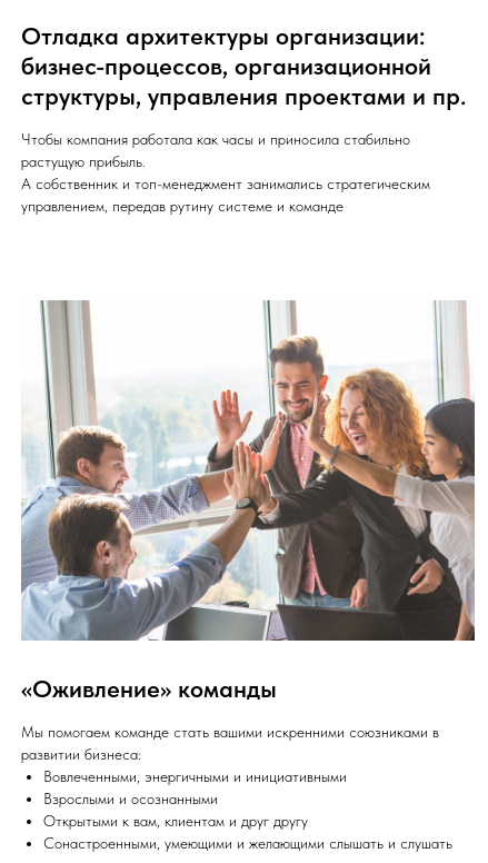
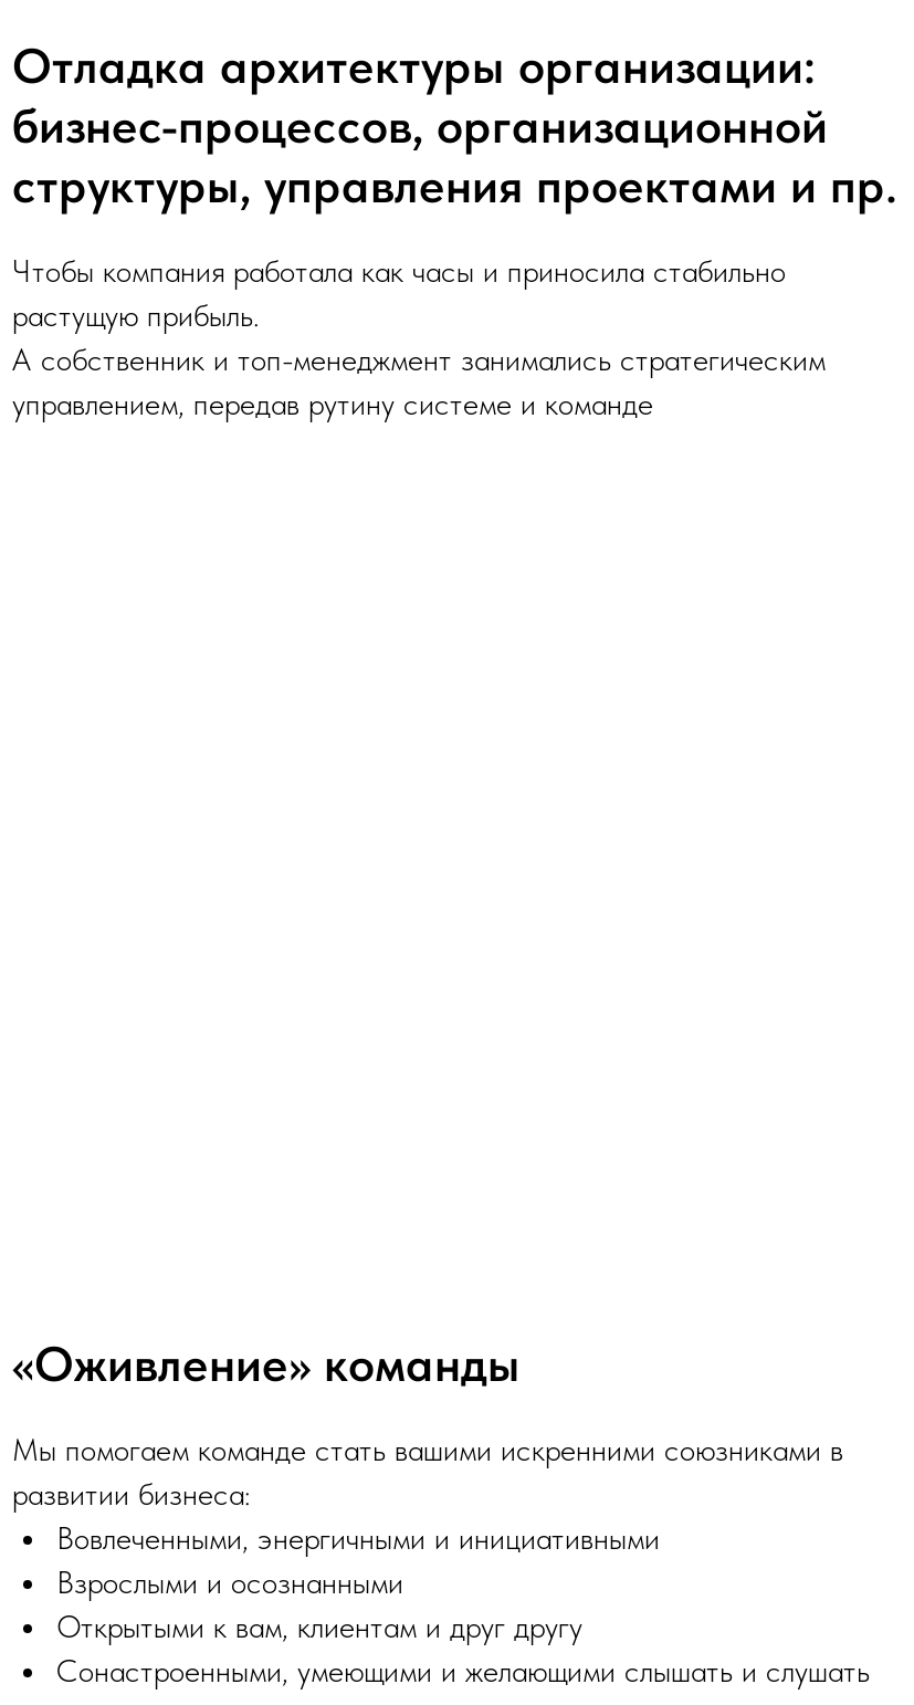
- [image]
